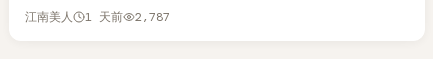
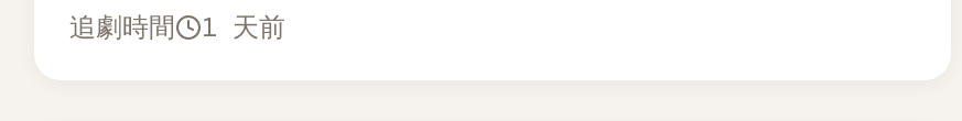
- 江南美人
+ 追劇時間

- 2,787
